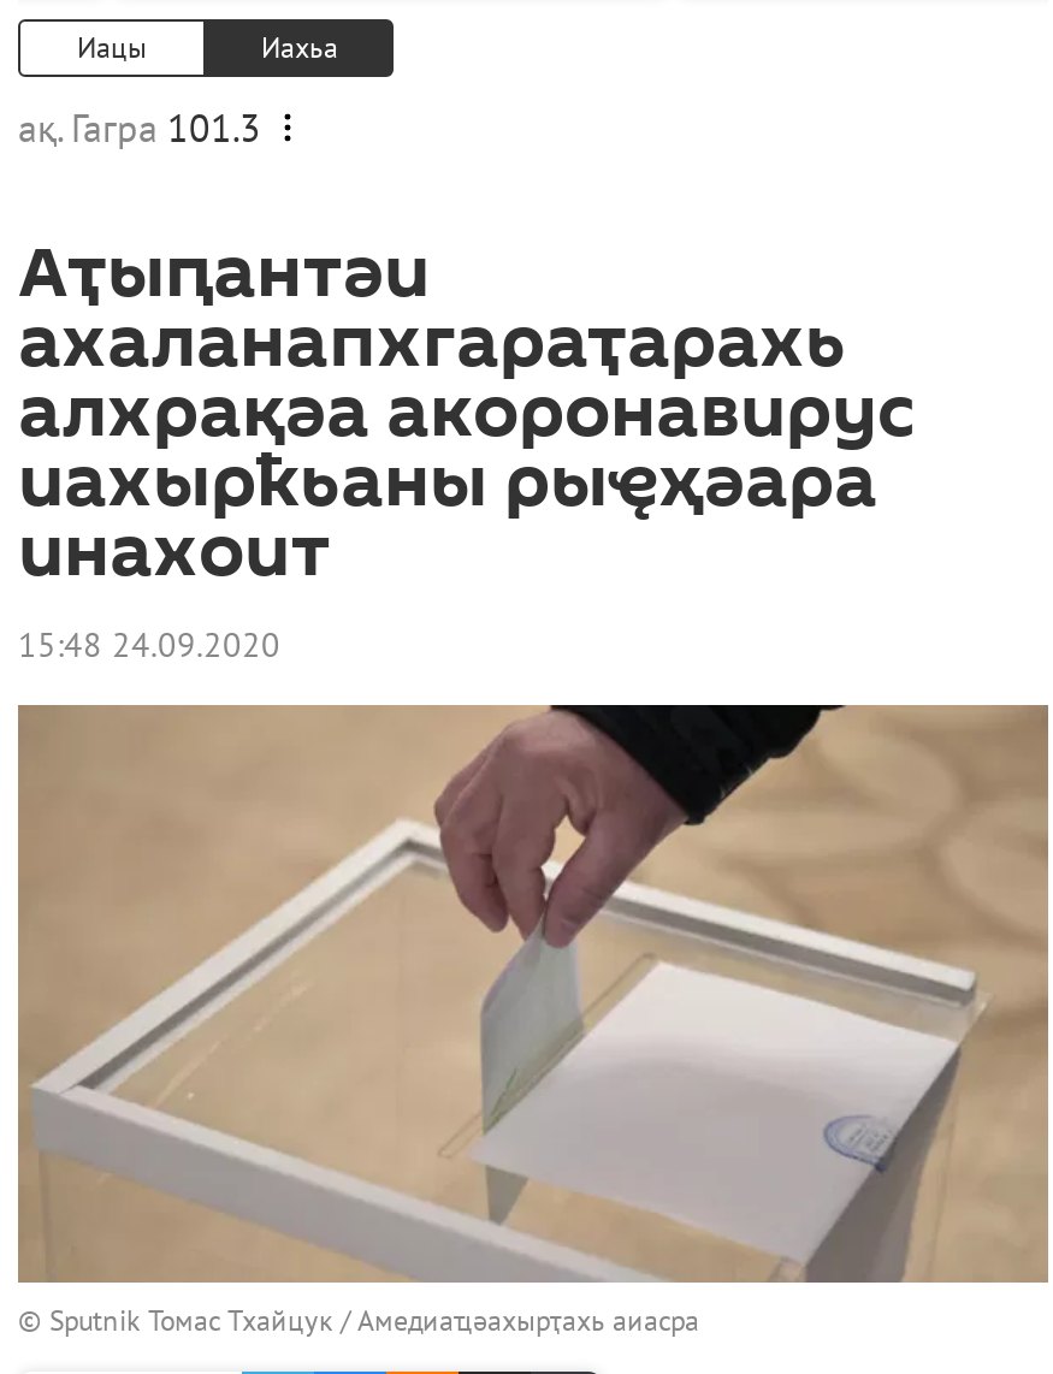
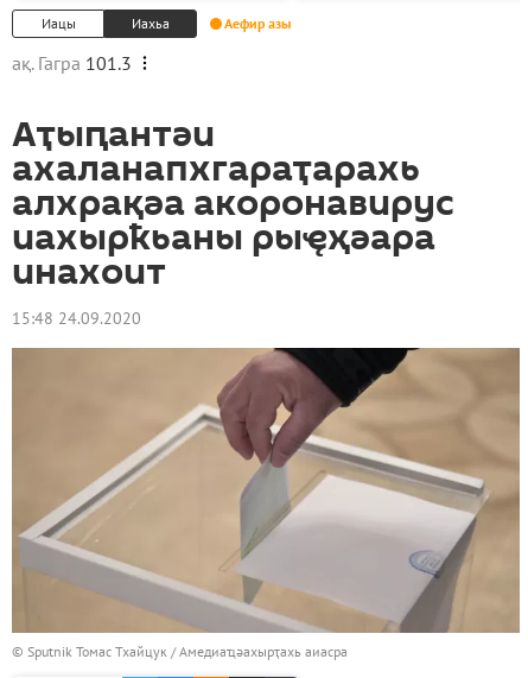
+ Аефир азы
